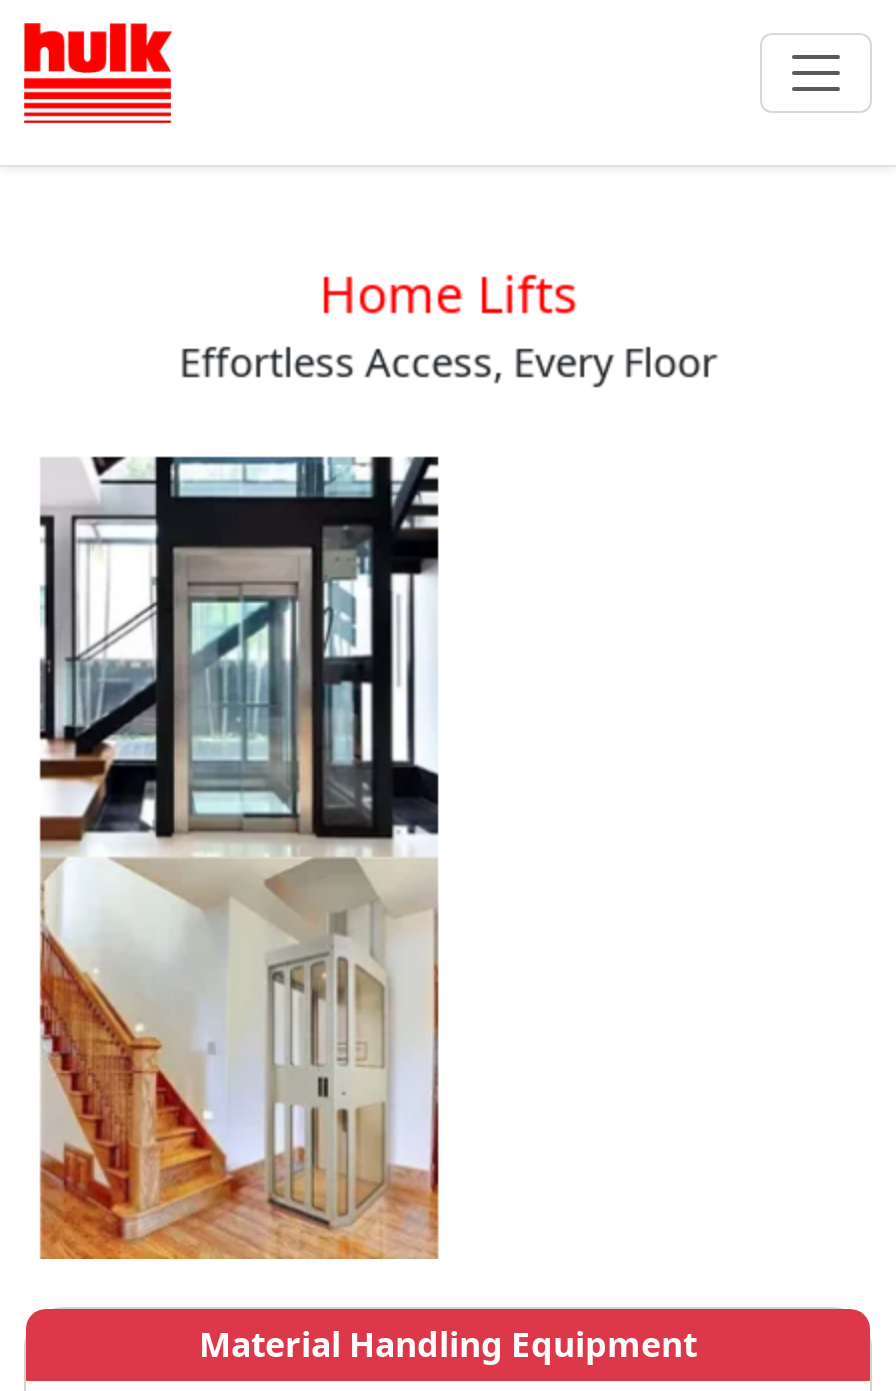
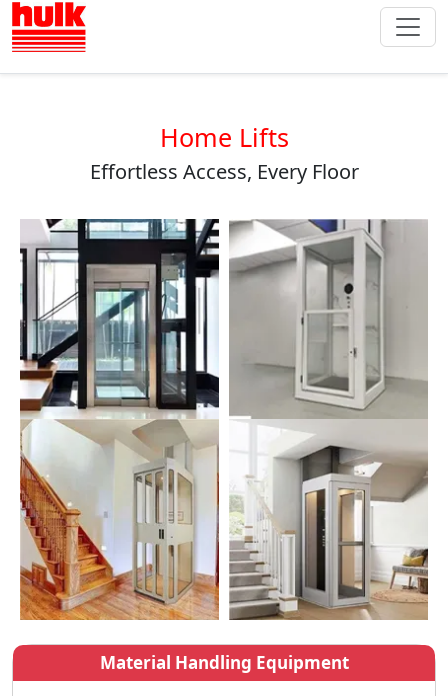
+ [image]
